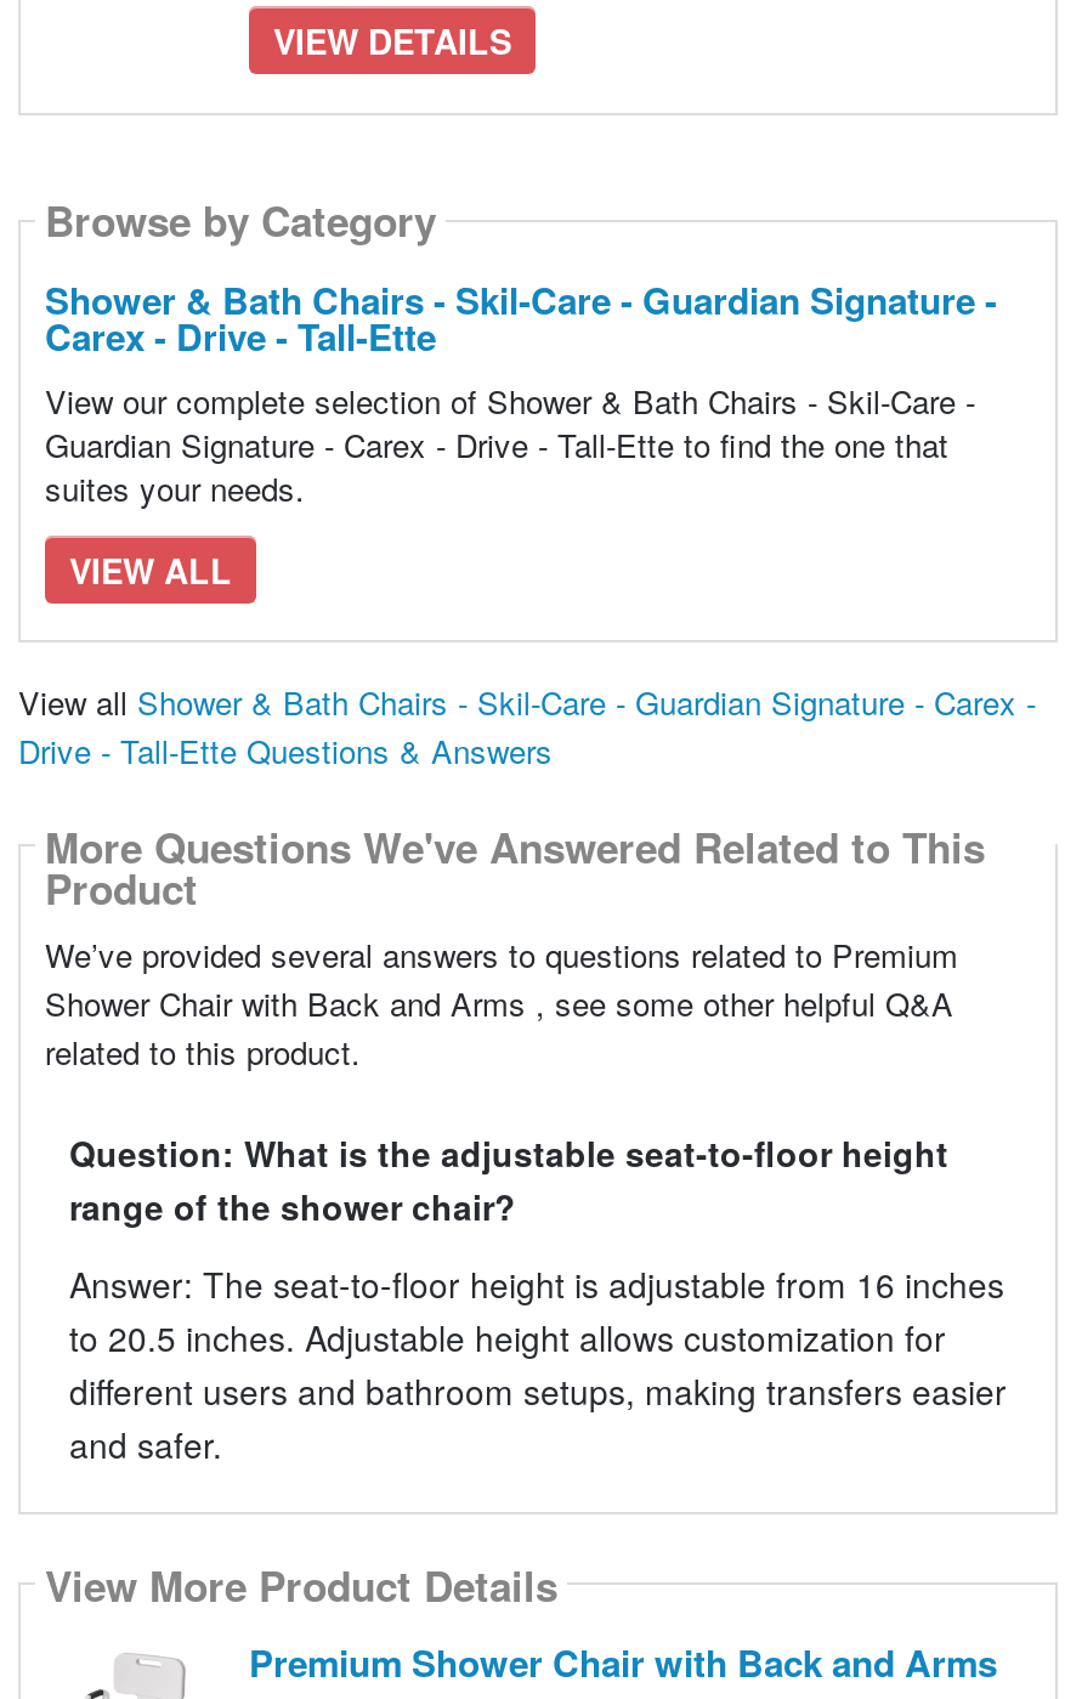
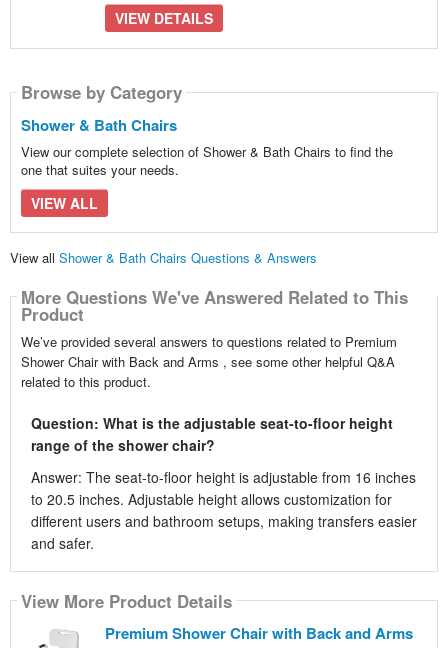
- Shower & Bath Chairs - Skil-Care - Guardian Signature -
- Carex - Drive - Tall-Ette
- View our complete selection of Shower & Bath Chairs - Skil-Care -
- Guardian Signature - Carex - Drive - Tall-Ette to find the one that
- suites your needs.
+ Shower & Bath Chairs
+ View our complete selection of Shower & Bath Chairs to find the
+ one that suites your needs.

- View all Shower & Bath Chairs - Skil-Care - Guardian Signature - Carex -
- Drive - Tall-Ette Questions & Answers
+ View all Shower & Bath Chairs Questions & Answers
